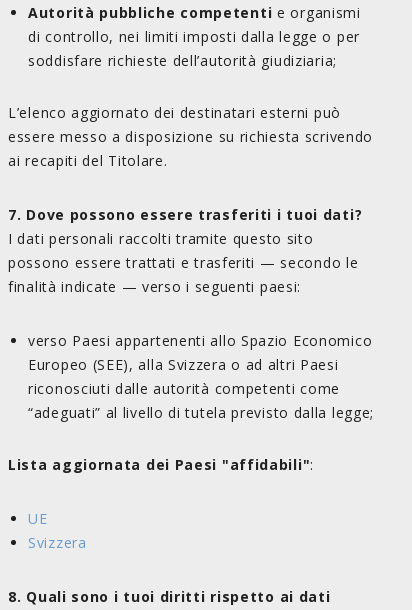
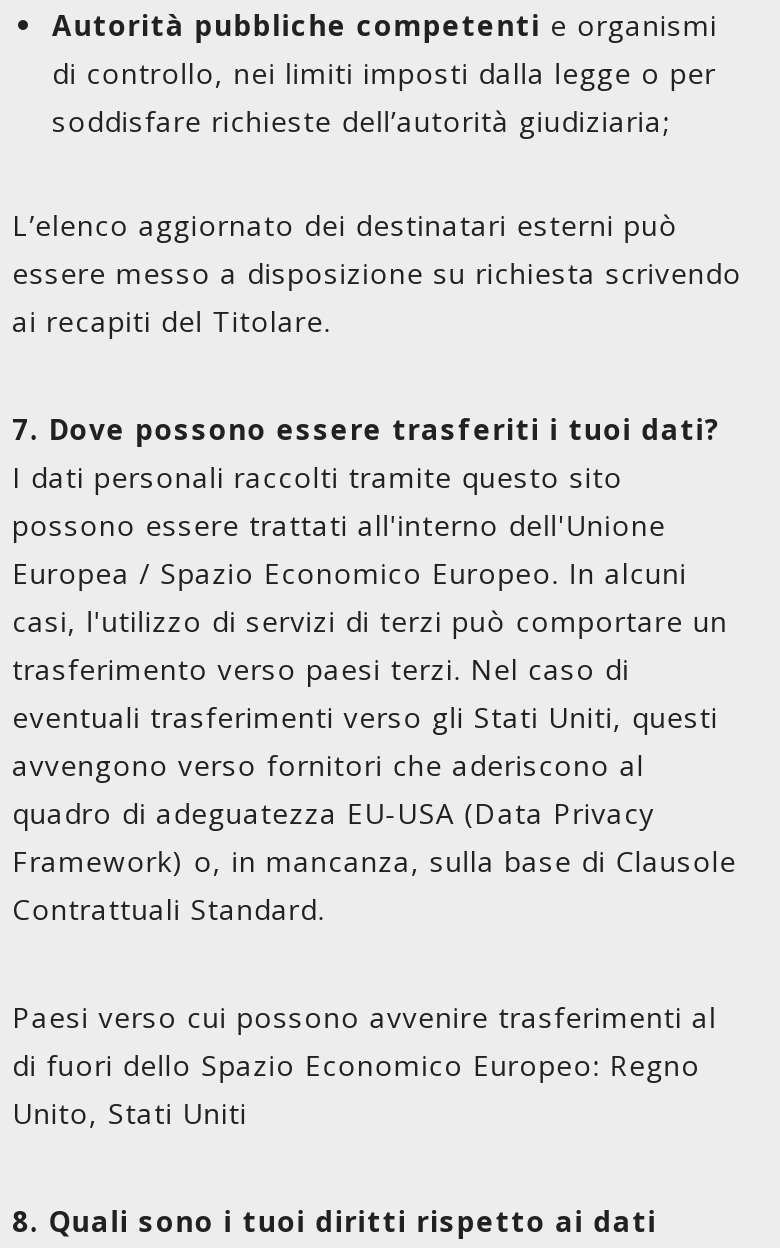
- possono essere trattati e trasferiti — secondo le
- finalità indicate — verso i seguenti paesi:
- verso Paesi appartenenti allo Spazio Economico
- Europeo (SEE), alla Svizzera o ad altri Paesi
- riconosciuti dalle autorità competenti come
- “adeguati” al livello di tutela previsto dalla legge;
- Lista aggiornata dei Paesi "affidabili":
- UE
- Svizzera
+ possono essere trattati all'interno dell'Unione
+ Europea / Spazio Economico Europeo. In alcuni
+ casi, l'utilizzo di servizi di terzi può comportare un
+ trasferimento verso paesi terzi. Nel caso di
+ eventuali trasferimenti verso gli Stati Uniti, questi
+ avvengono verso fornitori che aderiscono al
+ quadro di adeguatezza EU-USA (Data Privacy
+ Framework) o, in mancanza, sulla base di Clausole
+ Contrattuali Standard.
+ Paesi verso cui possono avvenire trasferimenti al
+ di fuori dello Spazio Economico Europeo: Regno
+ Unito, Stati Uniti
